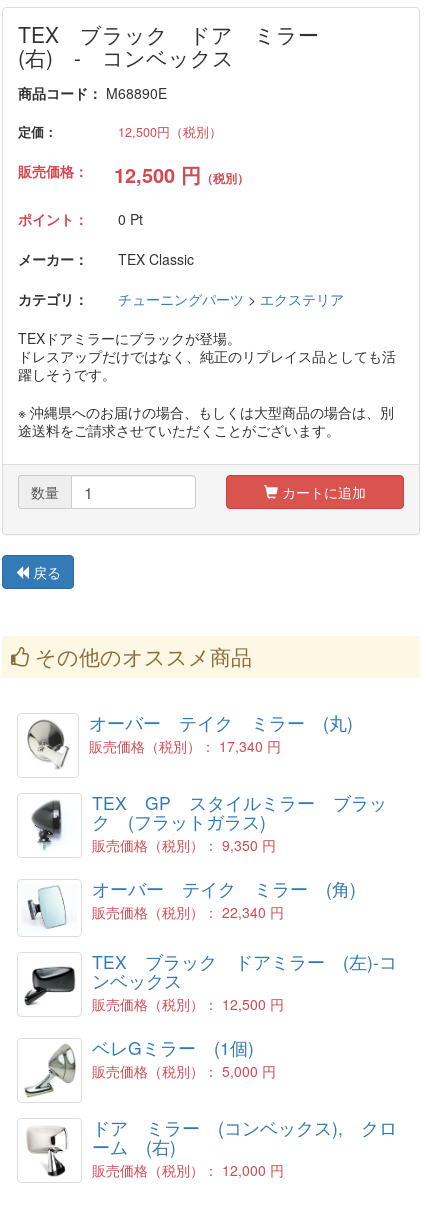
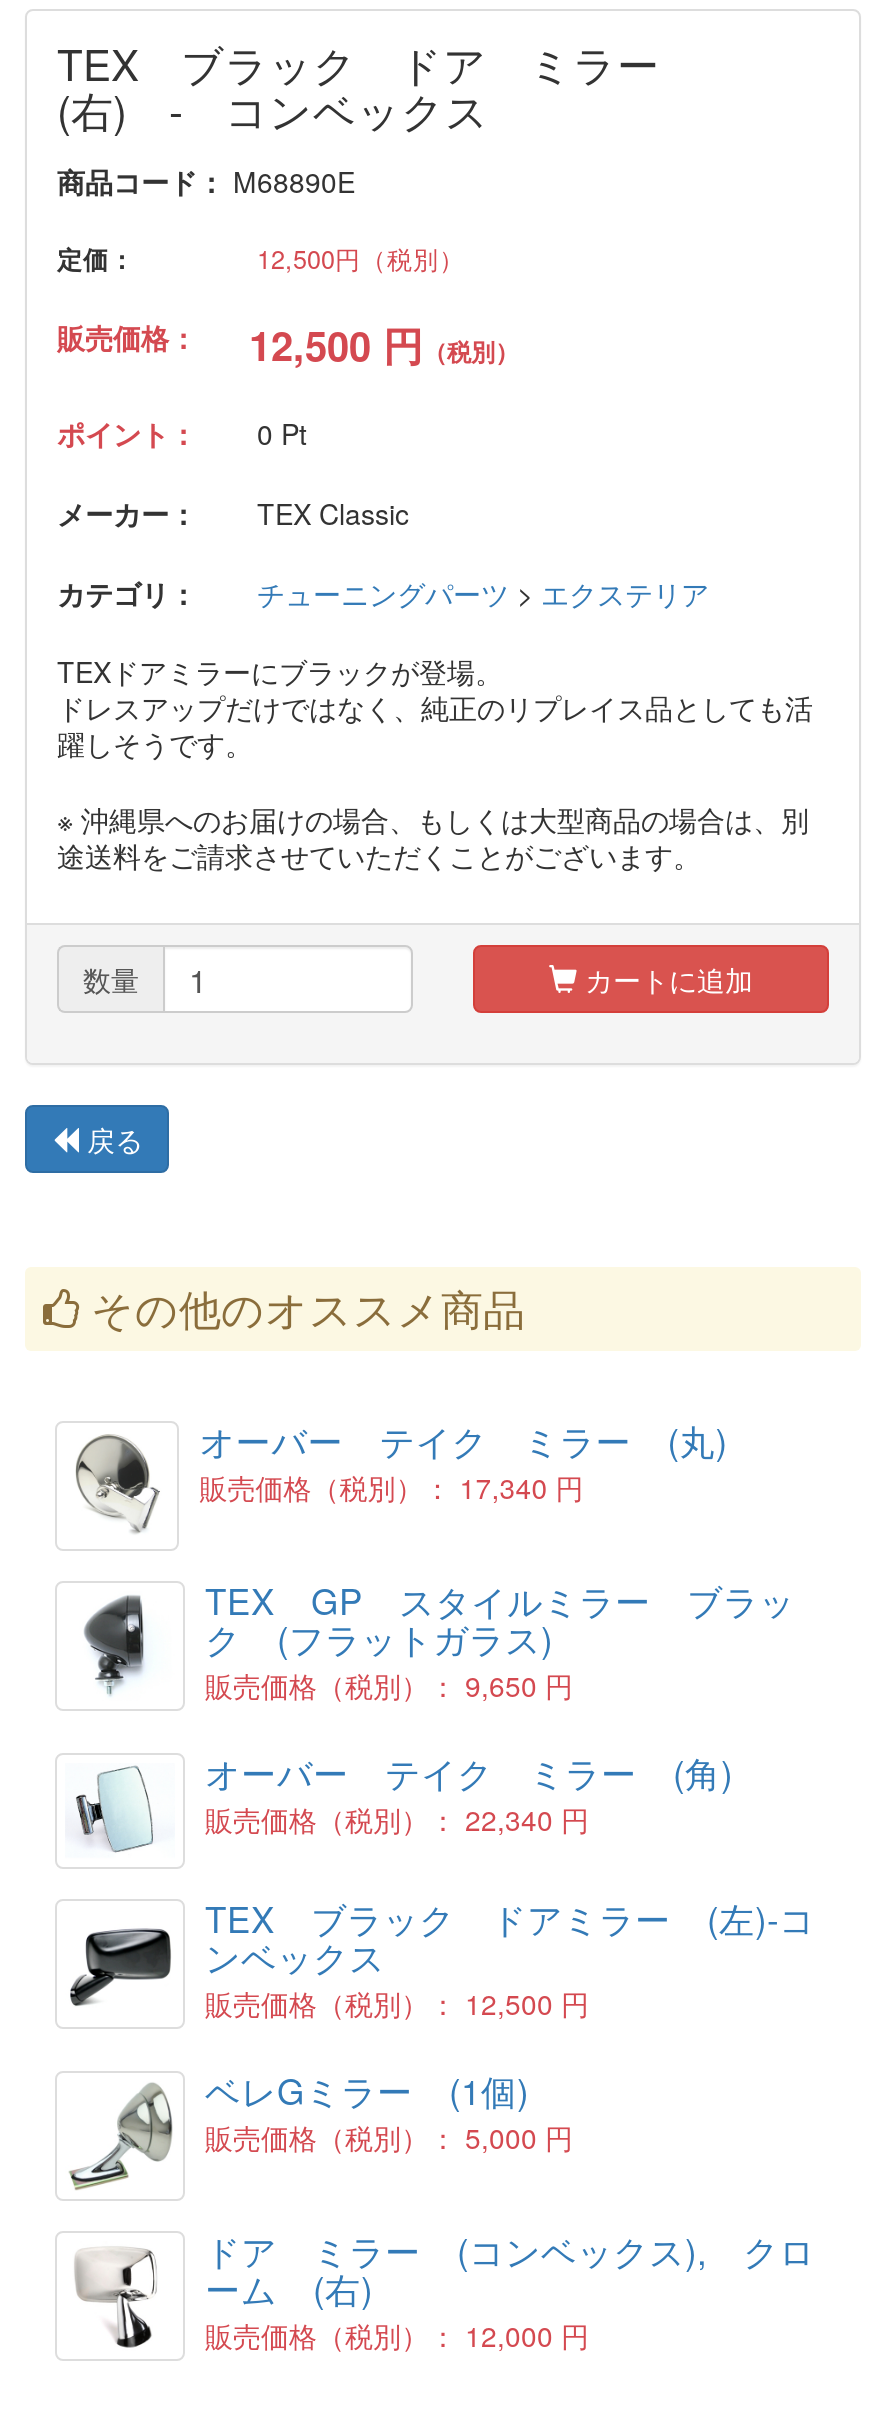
- 販売価格（税別）：9,350 円
+ 販売価格（税別）：9,650 円
